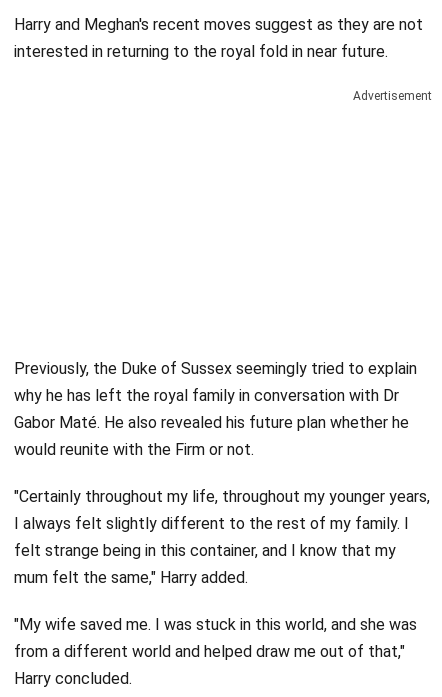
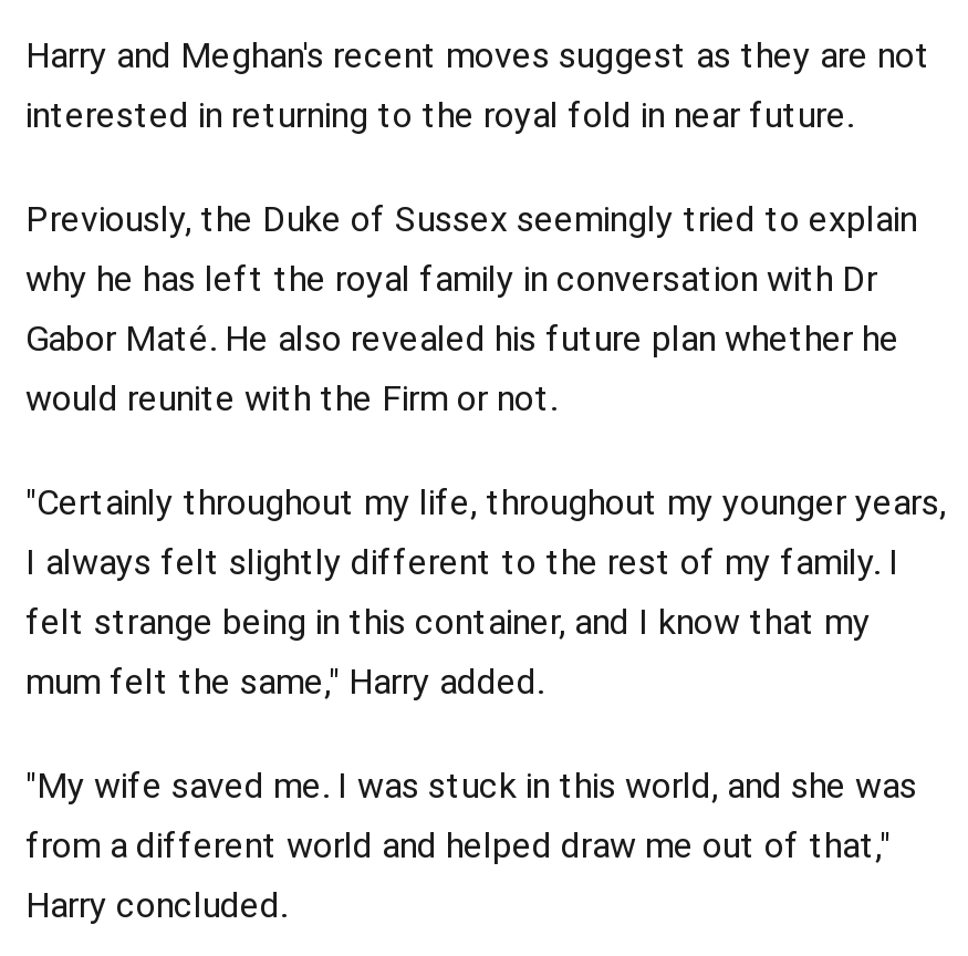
- Advertisement
